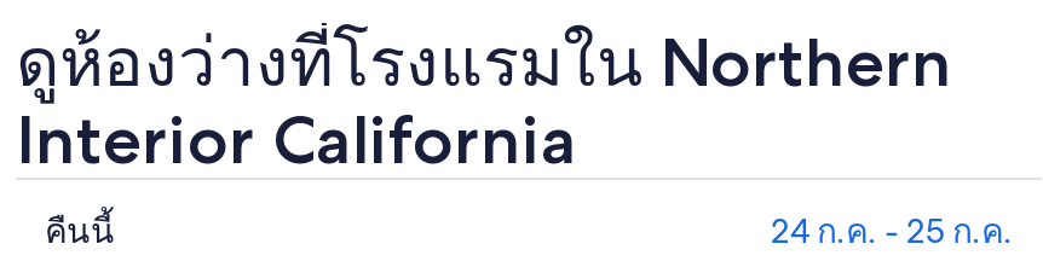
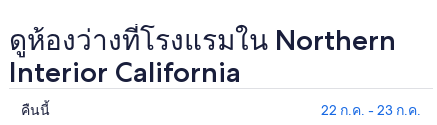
- 24 ก.ค. - 25 ก.ค.
+ 22 ก.ค. - 23 ก.ค.
